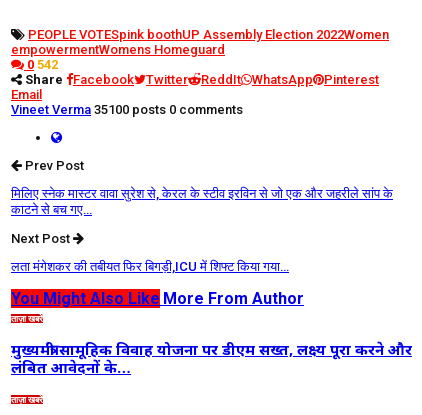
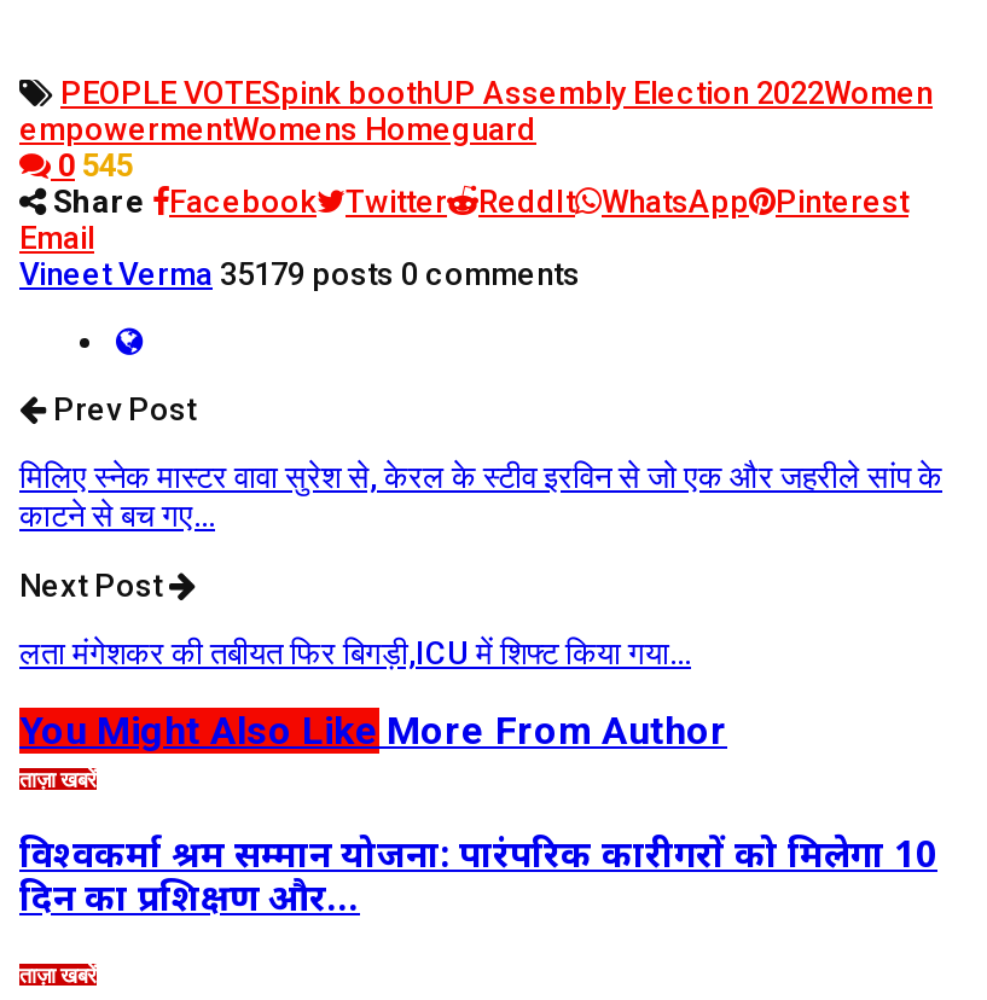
- 0 542
+ 0 545

- Vineet Verma 35100 posts 0 comments
+ Vineet Verma 35179 posts 0 comments

- मुख्यमंत्री सामूहिक विवाह योजना पर डीएम सख्त, लक्ष्य पूरा करने और
- लंबित आवेदनों के…
+ विश्वकर्मा श्रम सम्मान योजना: पारंपरिक कारीगरों को मिलेगा 10
+ दिन का प्रशिक्षण और…
